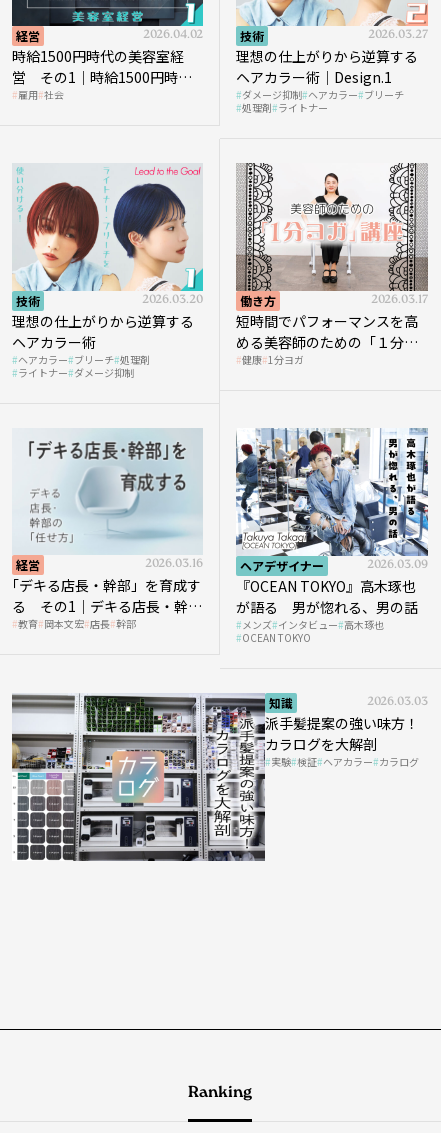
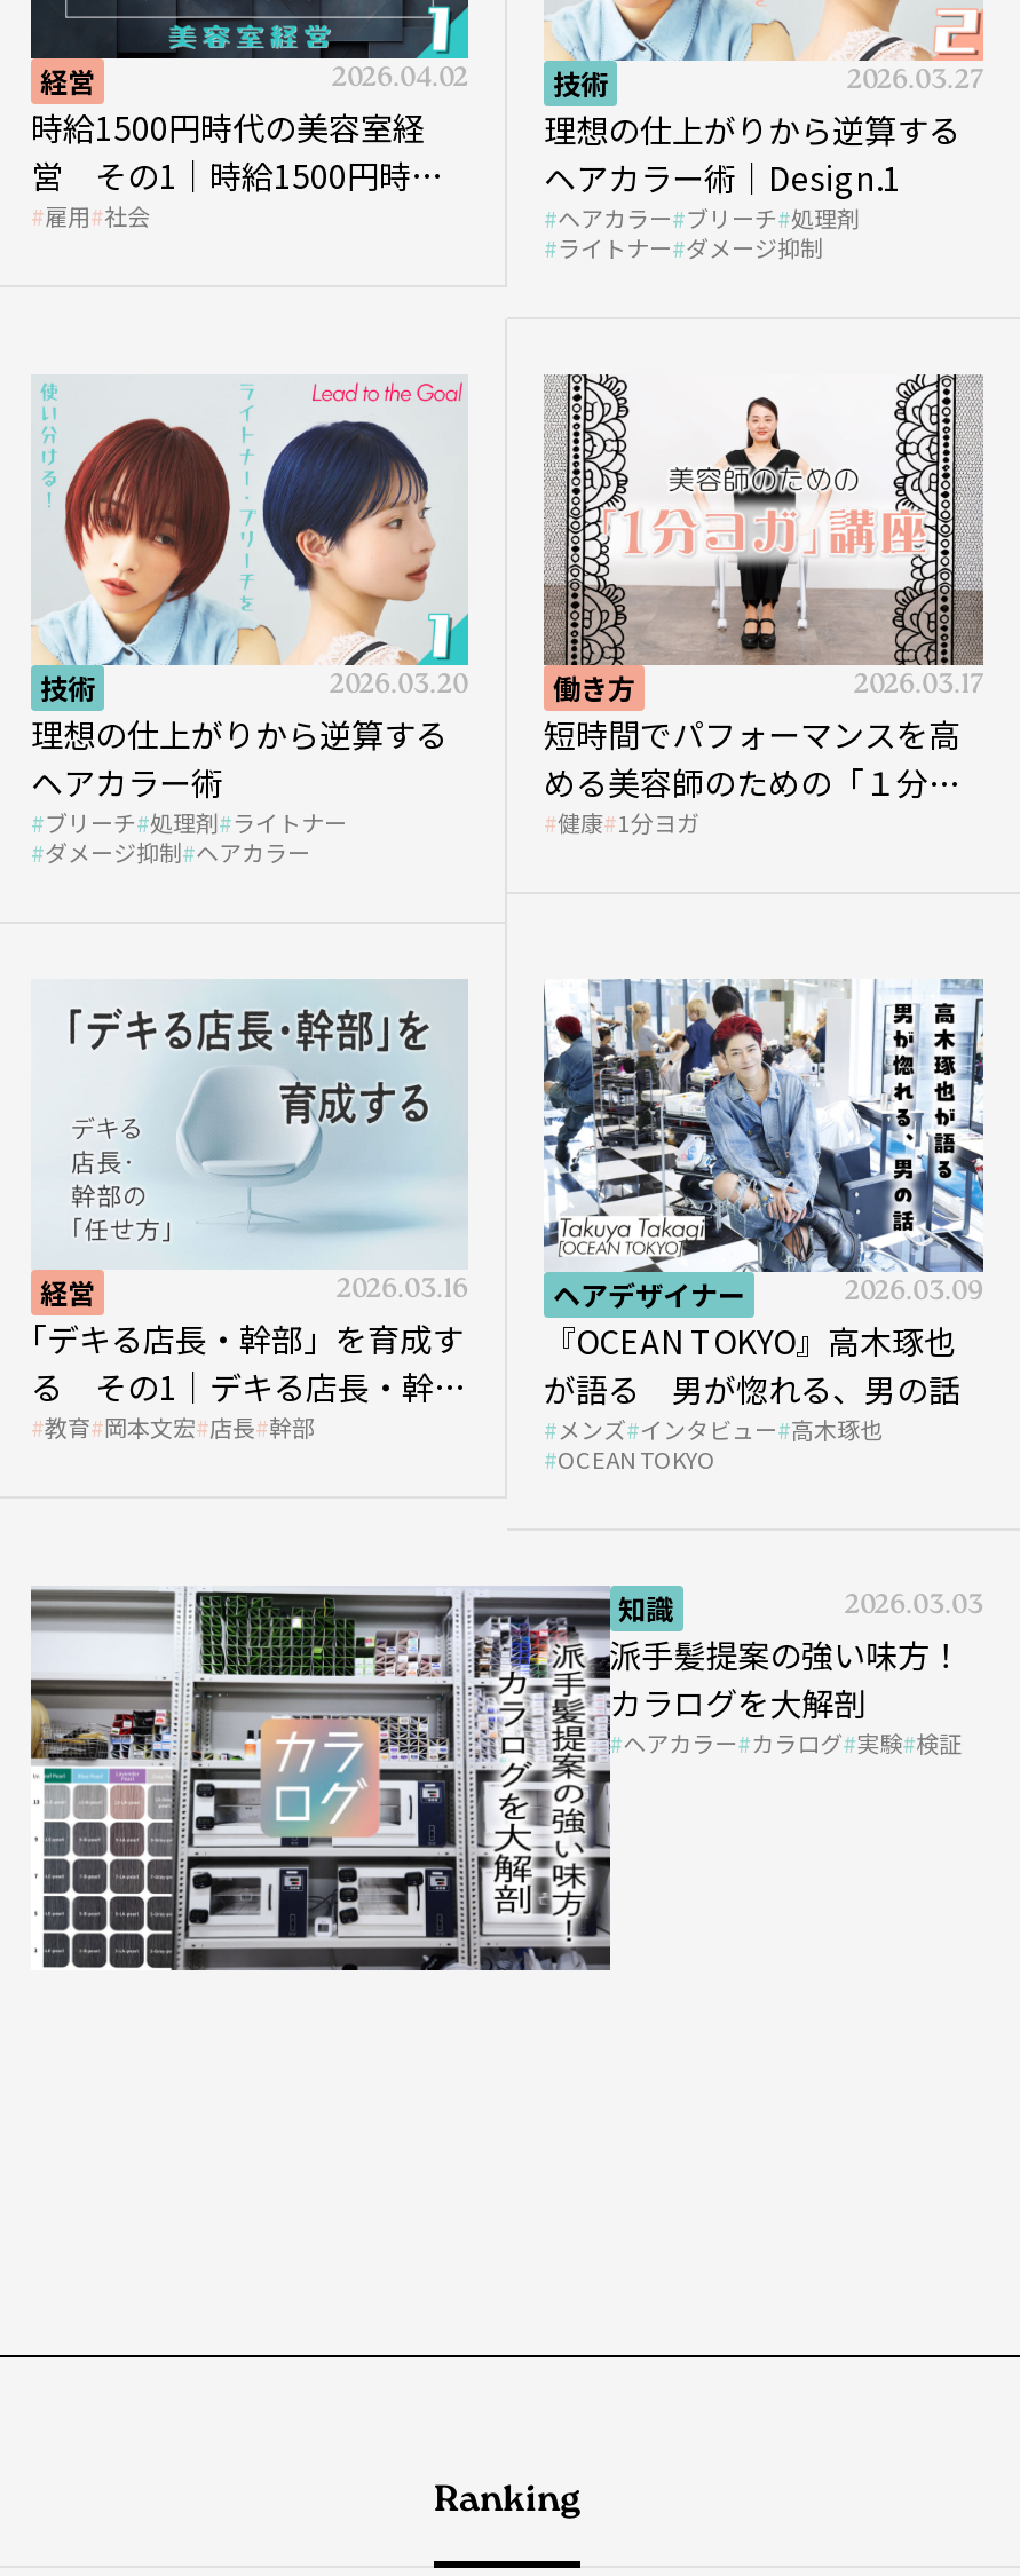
- ダメージ抑制 ヘアカラー ブリーチ
- 処理剤 ライトナー

moved up: ヘアカラー ブリーチ 処理剤 | ライトナー ダメージ抑制

+ ブリーチ 処理剤 ライトナー
+ ダメージ抑制 ヘアカラー

- 実験 検証 ヘアカラー カラログ
+ ヘアカラー カラログ 実験 検証
